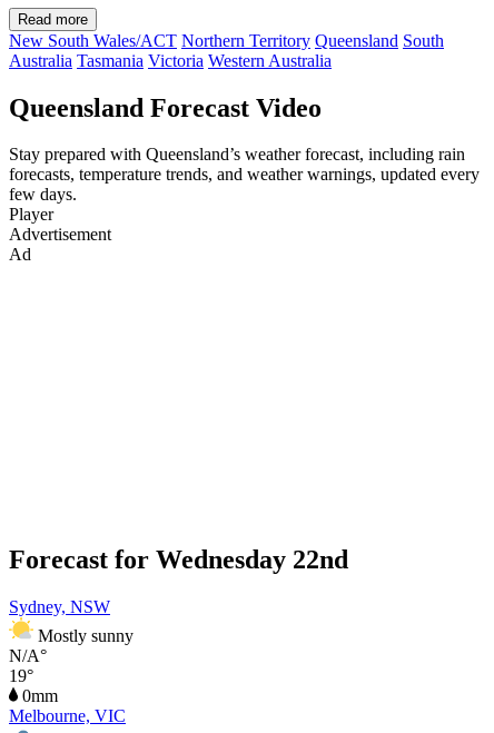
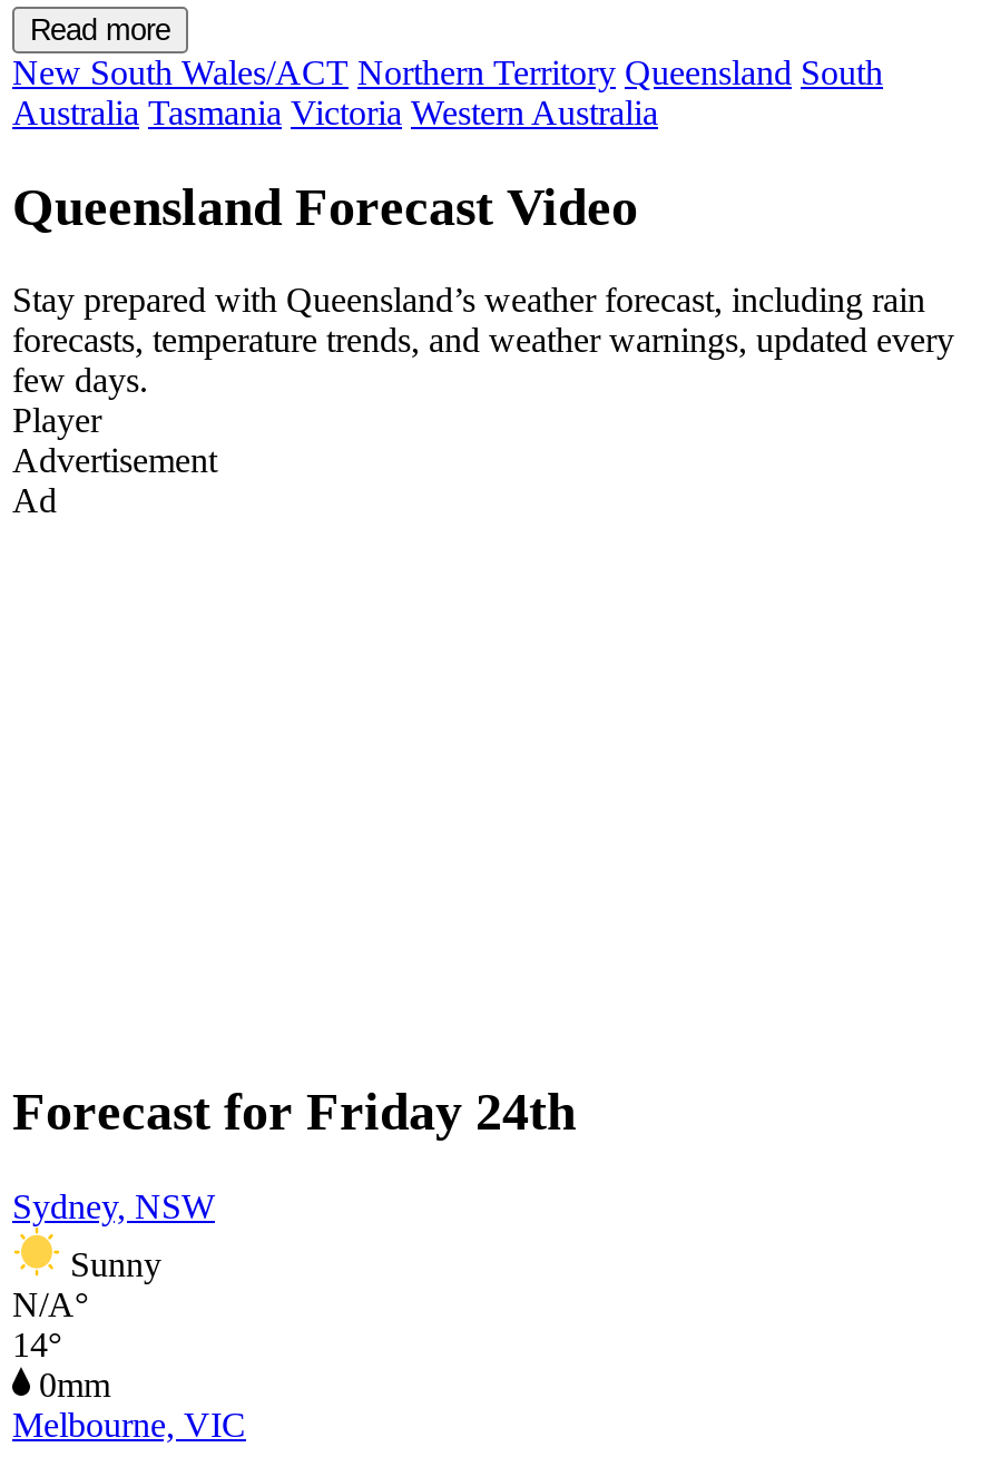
- Forecast for Wednesday 22nd
+ Forecast for Friday 24th

- Mostly sunny
+ Sunny

- 19°
+ 14°
